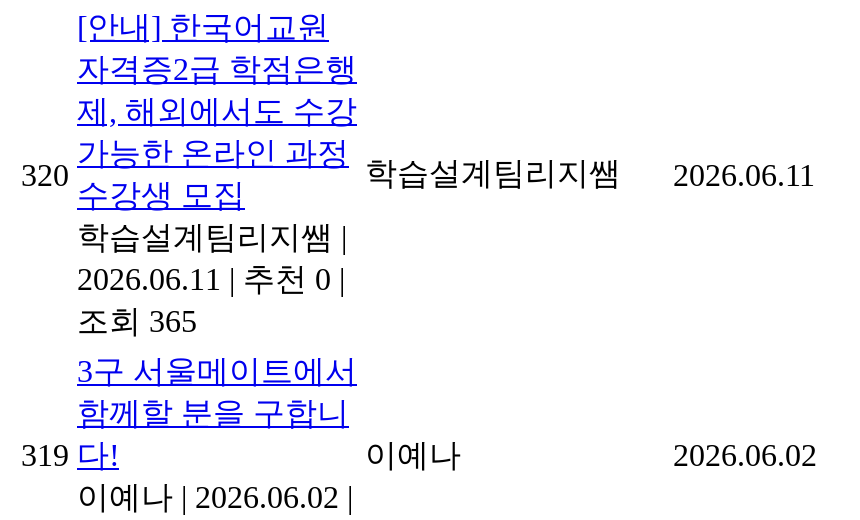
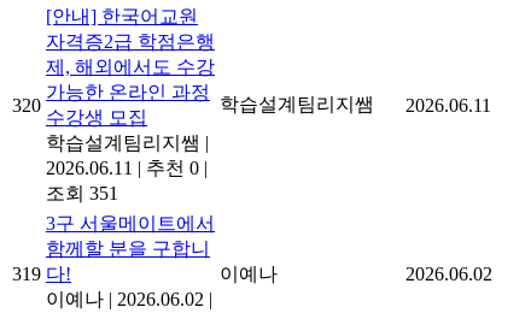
- 조회 365
+ 조회 351
